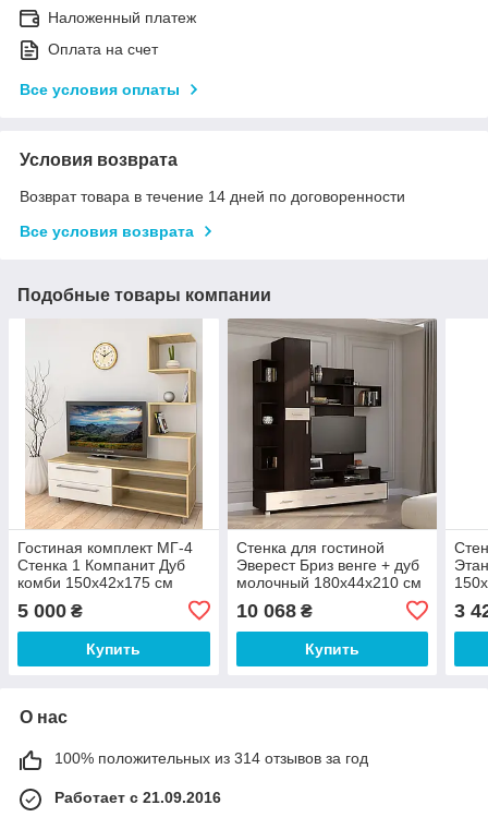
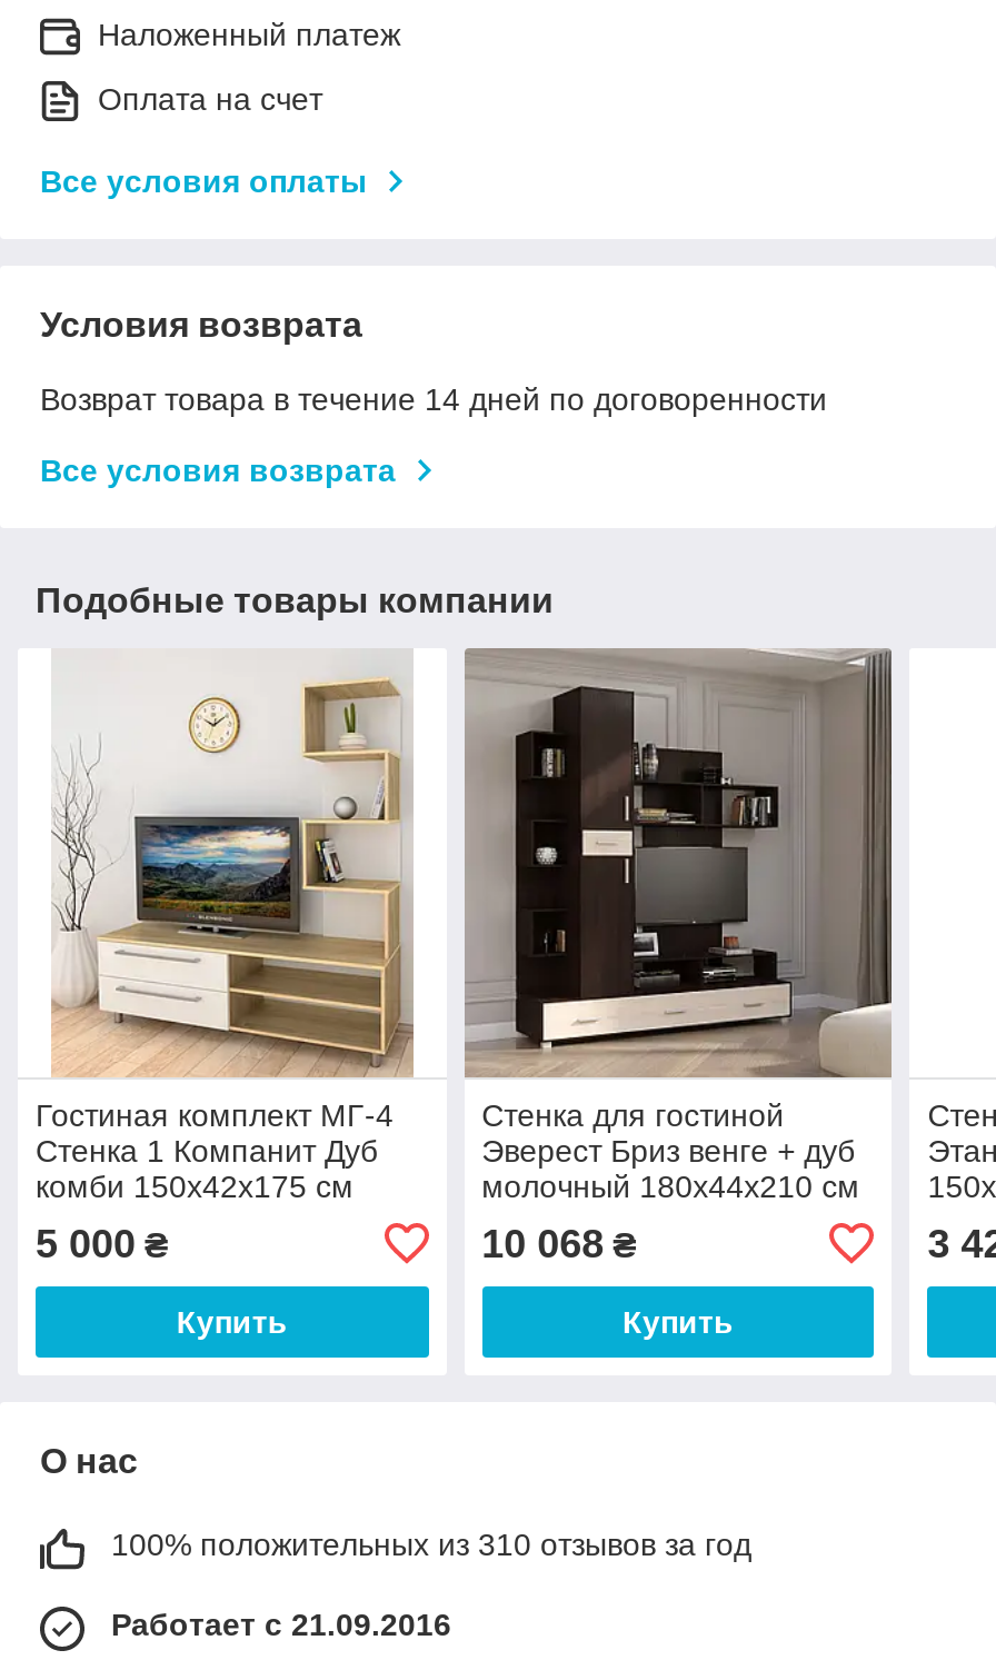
- 100% положительных из 314 отзывов за год
+ 100% положительных из 310 отзывов за год
